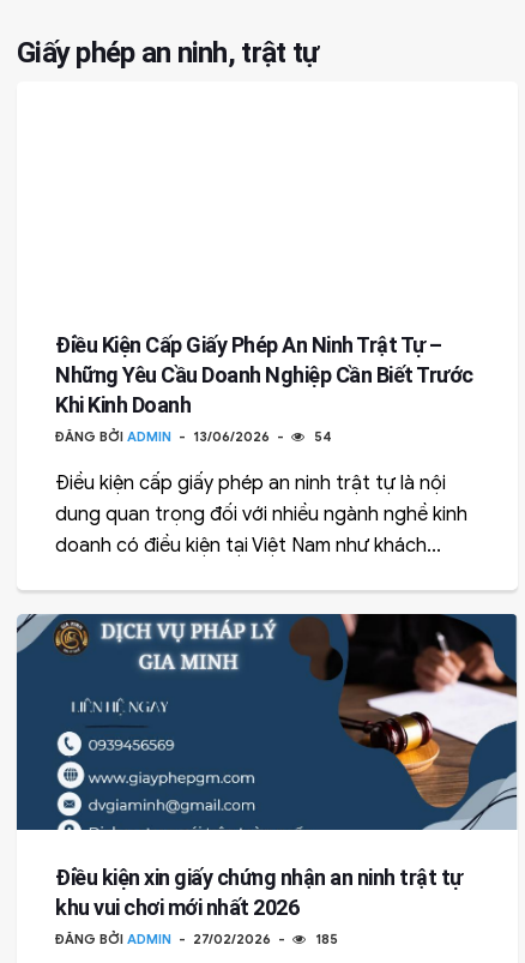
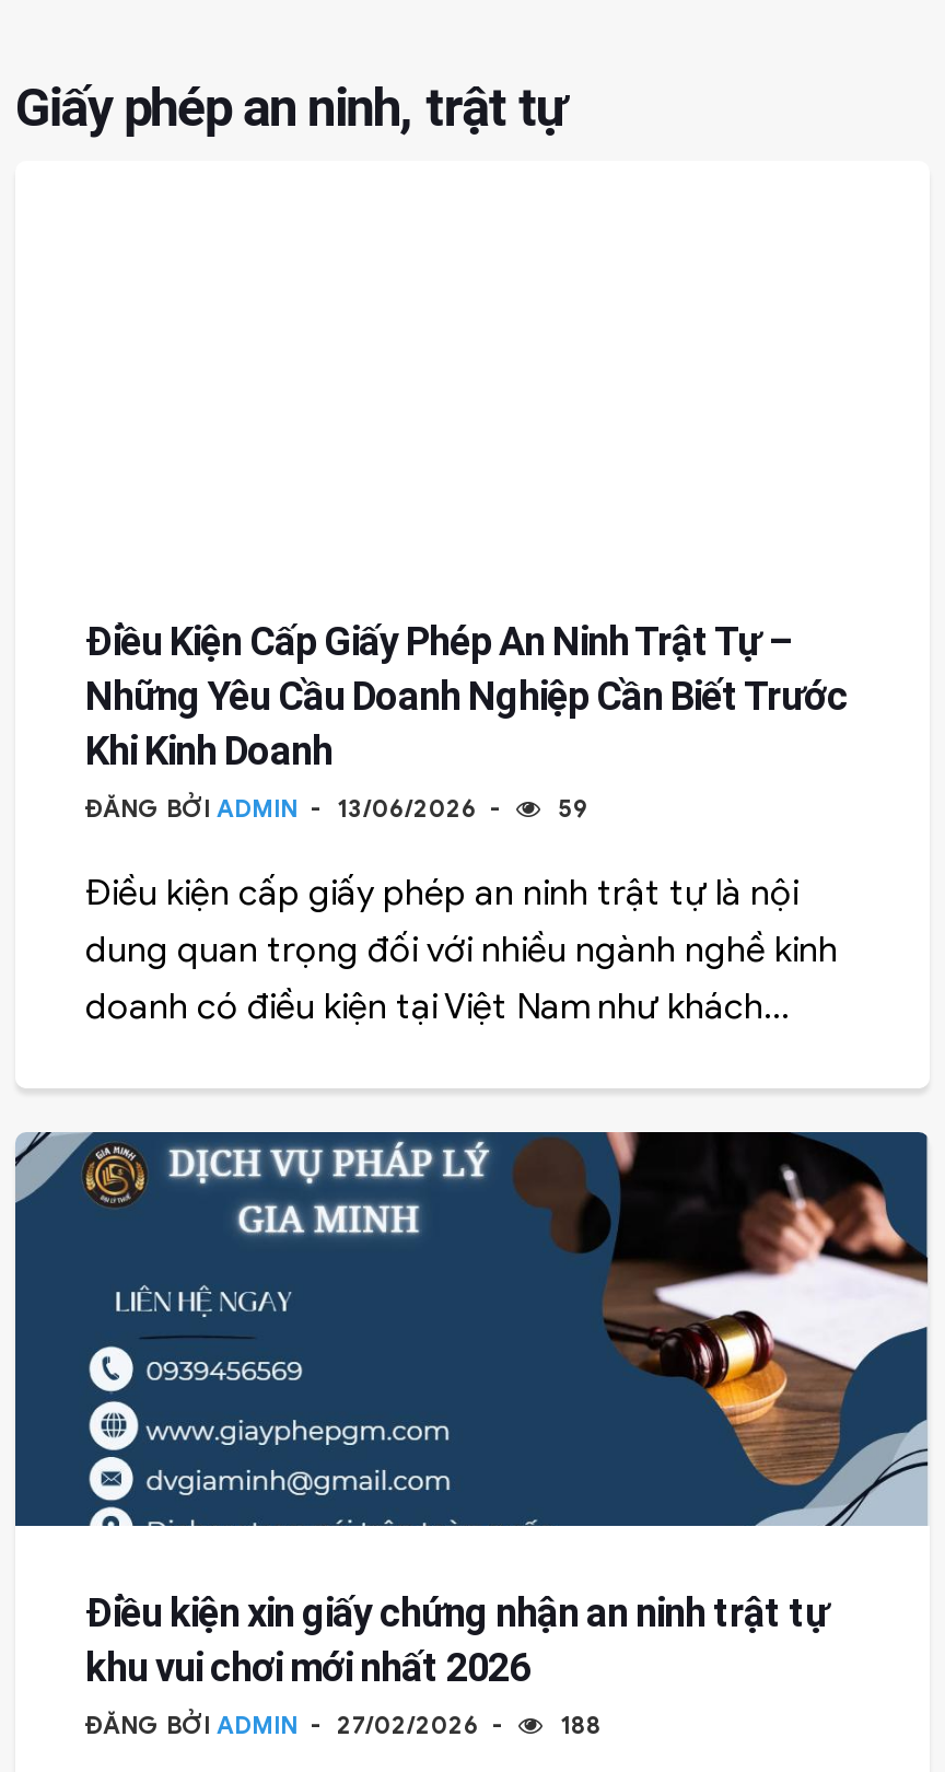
- 54
+ 59

- 185
+ 188
